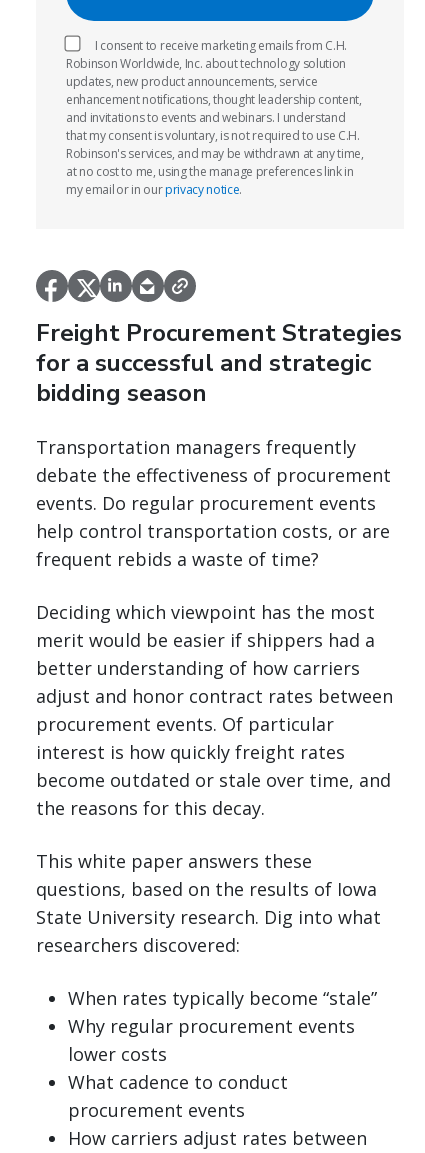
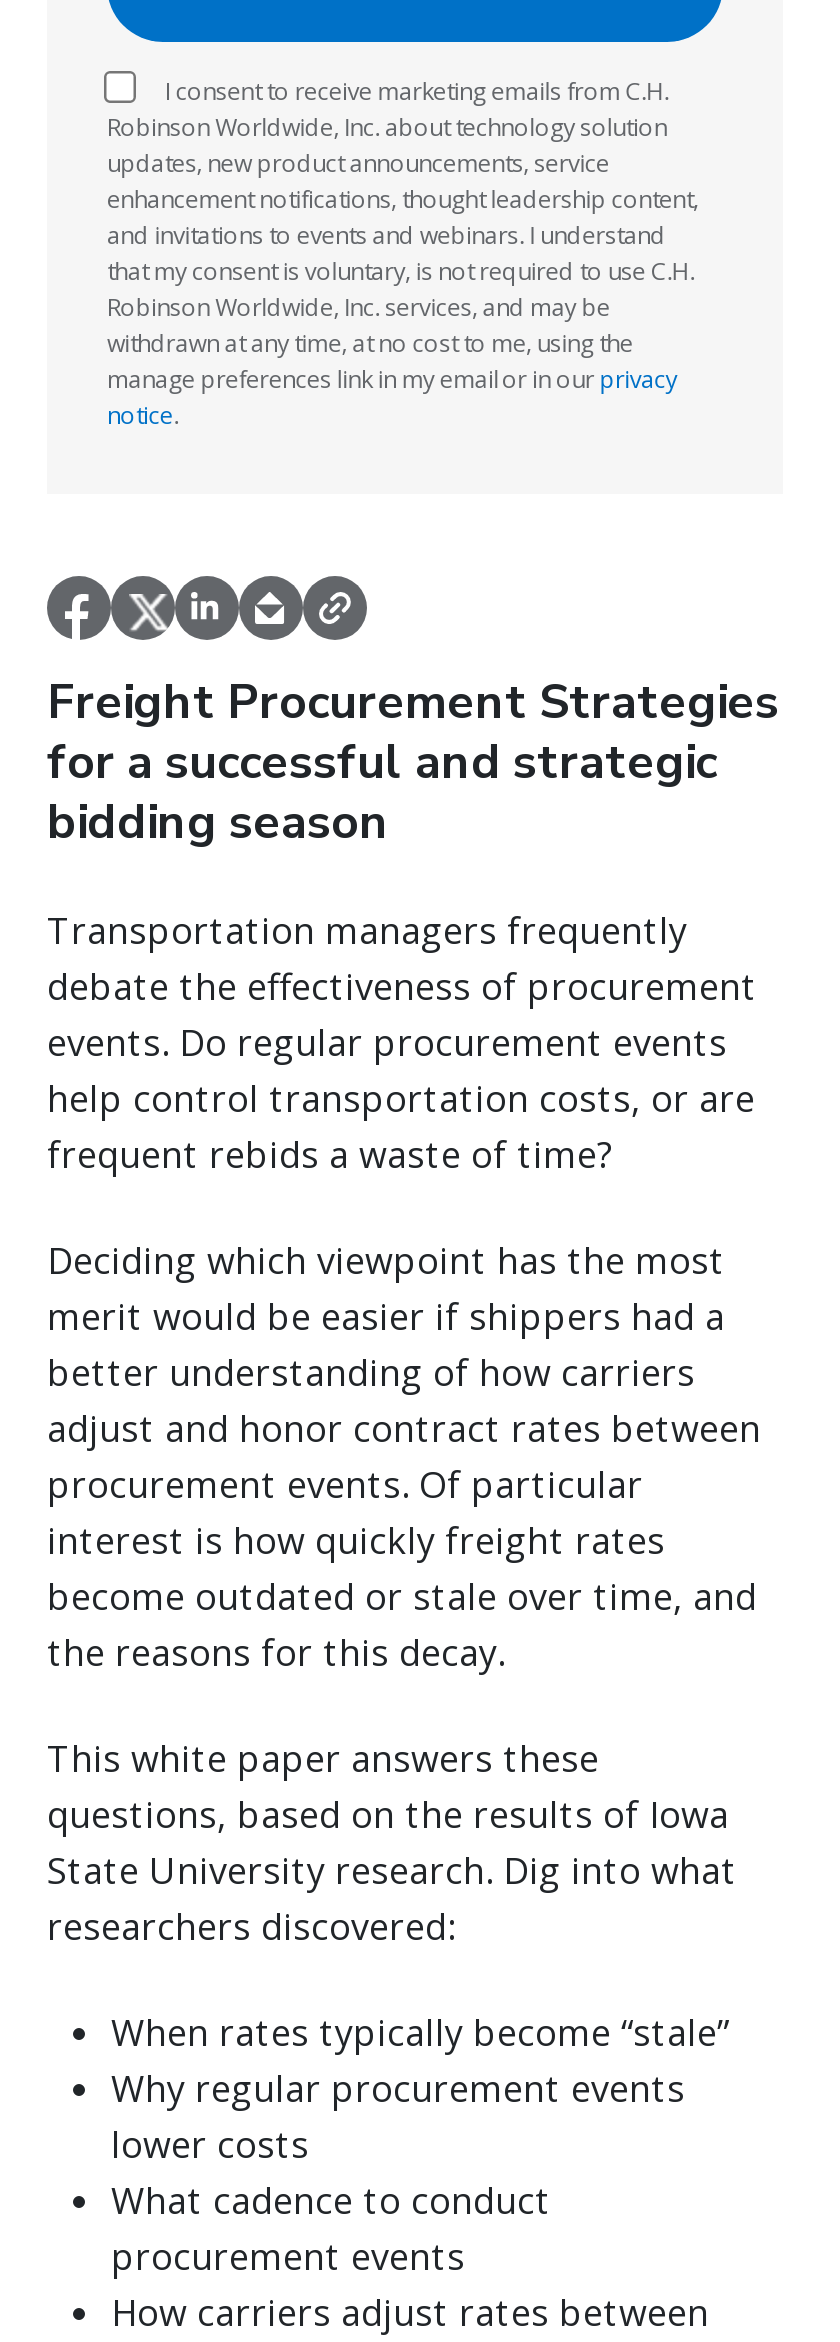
- Robinson's services, and may be withdrawn at any time,
- at no cost to me, using the manage preferences link in
- my email or in our privacy notice.
+ Robinson Worldwide, Inc. services, and may be
+ withdrawn at any time, at no cost to me, using the
+ manage preferences link in my email or in our privacy
+ notice.
